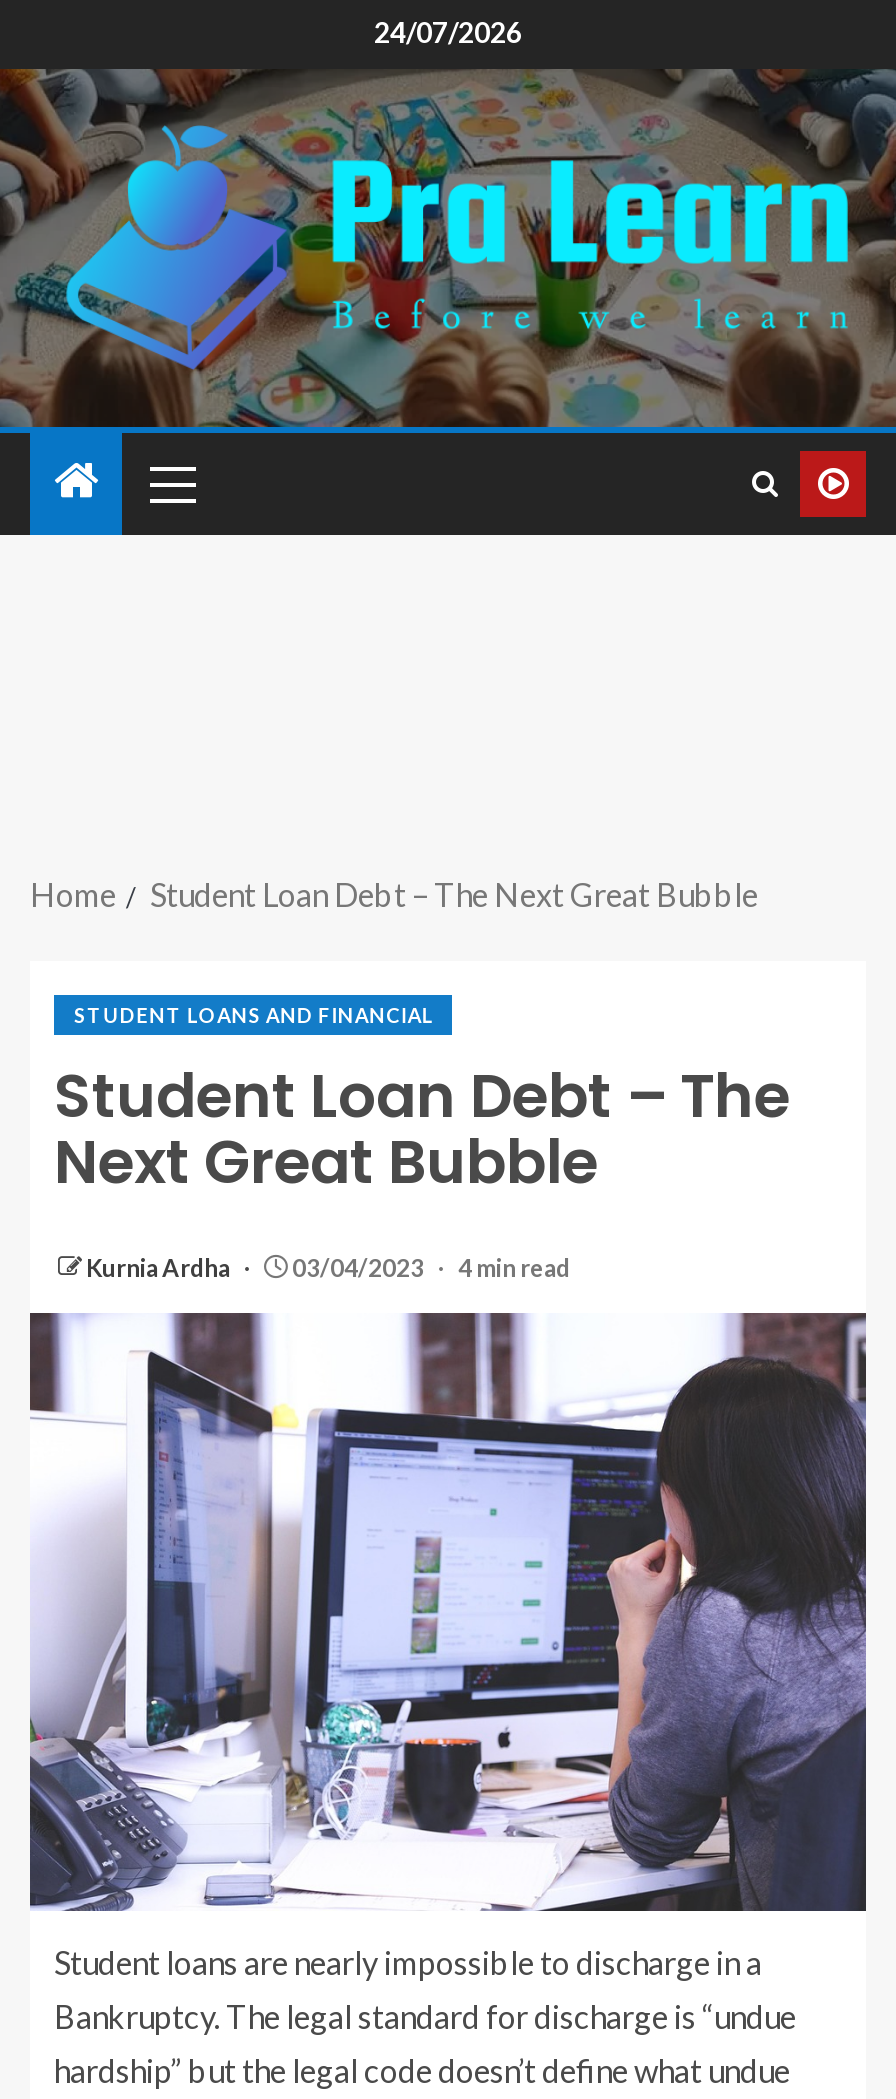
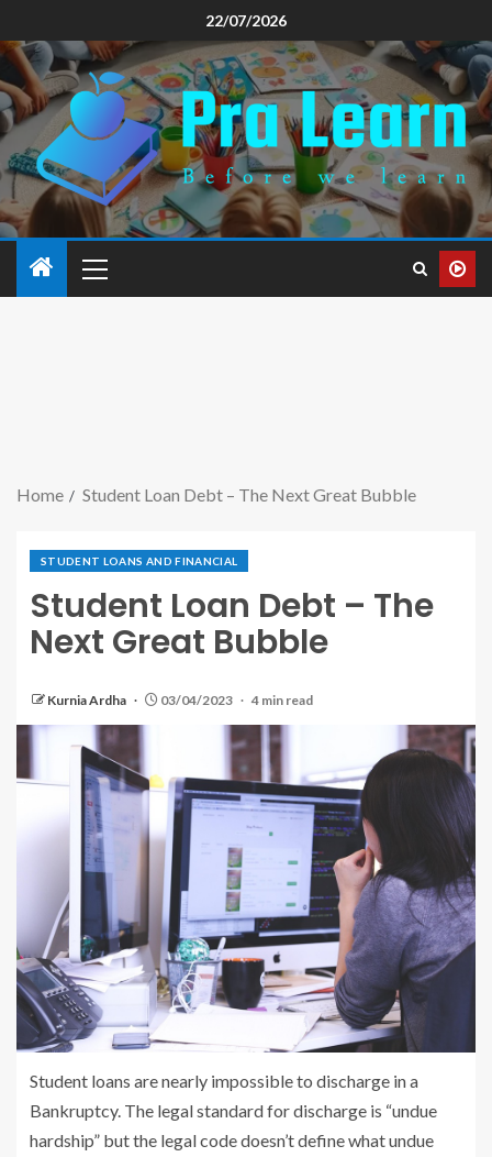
- 24/07/2026
+ 22/07/2026
